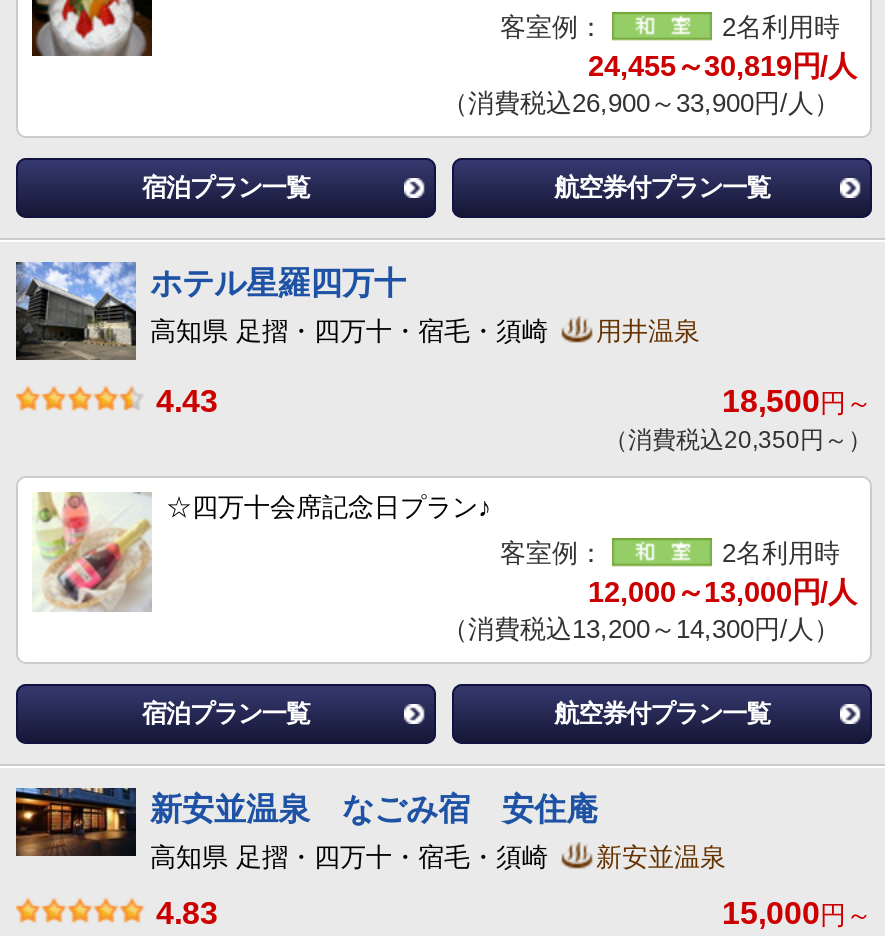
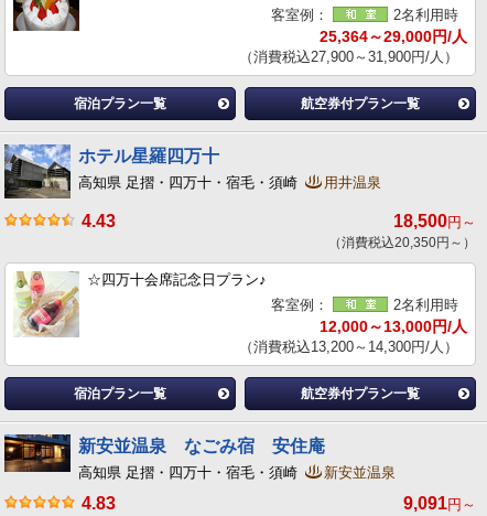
- 24,455～30,819円/人
+ 25,364～29,000円/人

- （消費税込26,900～33,900円/人）
+ （消費税込27,900～31,900円/人）

- 15,000円～
+ 9,091円～
